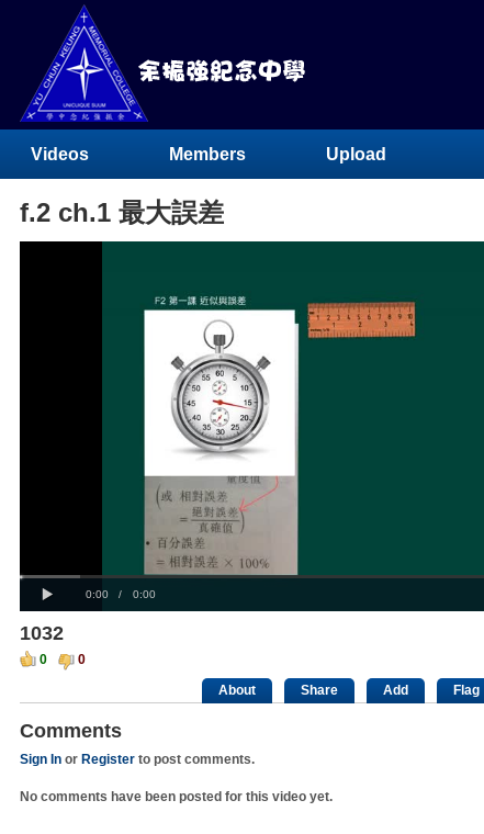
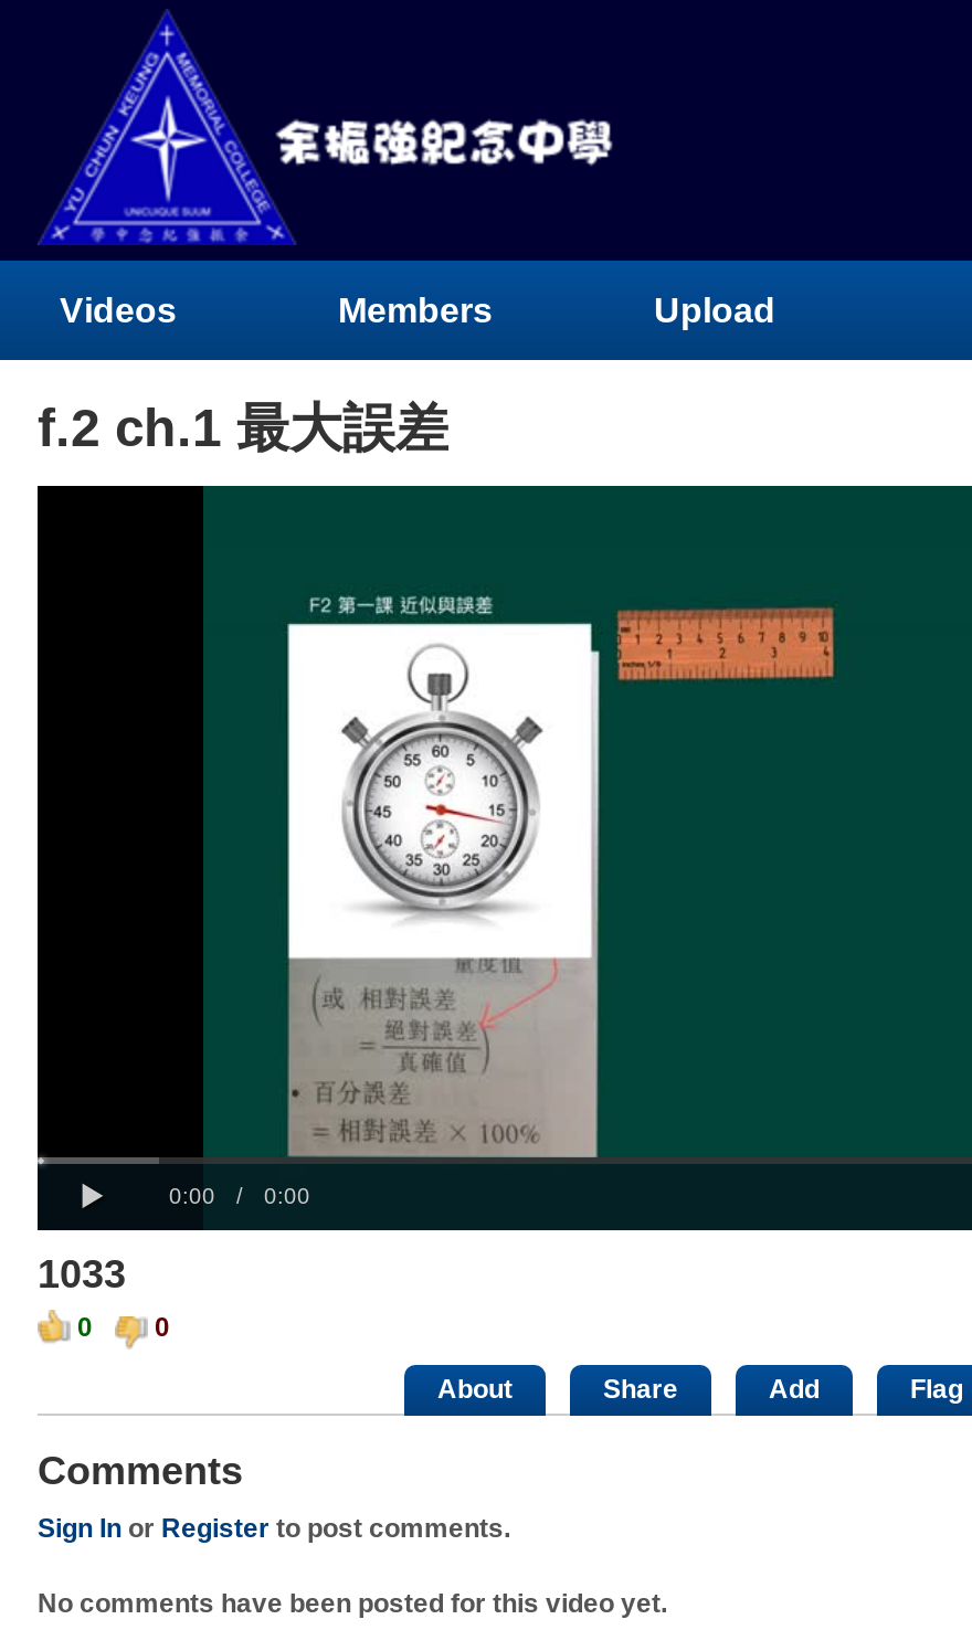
- 1032
+ 1033
